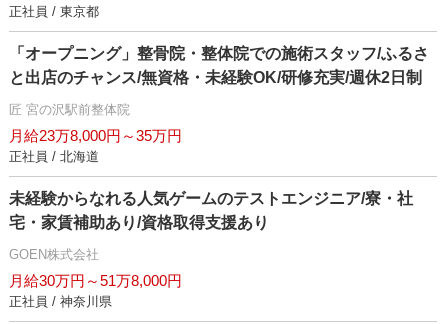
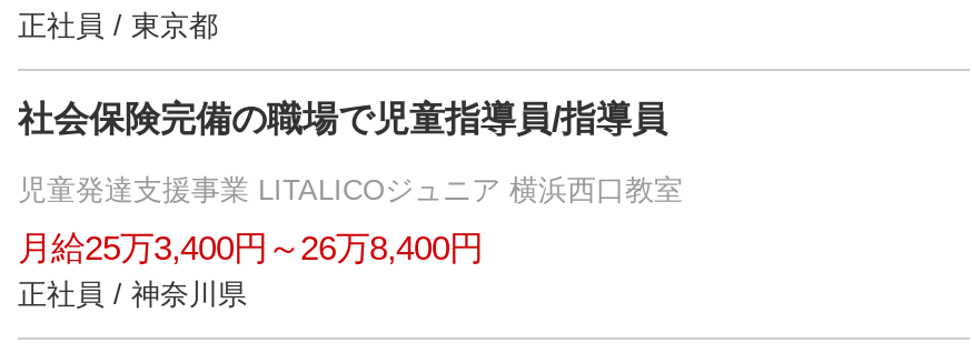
- 「オープニング」整骨院・整体院での施術スタッフ/ふるさ
- と出店のチャンス/無資格・未経験OK/研修充実/週休2日制
- 匠 宮の沢駅前整体院
- 月給23万8,000円～35万円
- 正社員 / 北海道
- 未経験からなれる人気ゲームのテストエンジニア/寮・社
- 宅・家賃補助あり/資格取得支援あり
- GOEN株式会社
- 月給30万円～51万8,000円
+ 社会保険完備の職場で児童指導員/指導員
+ 児童発達支援事業 LITALICOジュニア 横浜西口教室
+ 月給25万3,400円～26万8,400円
